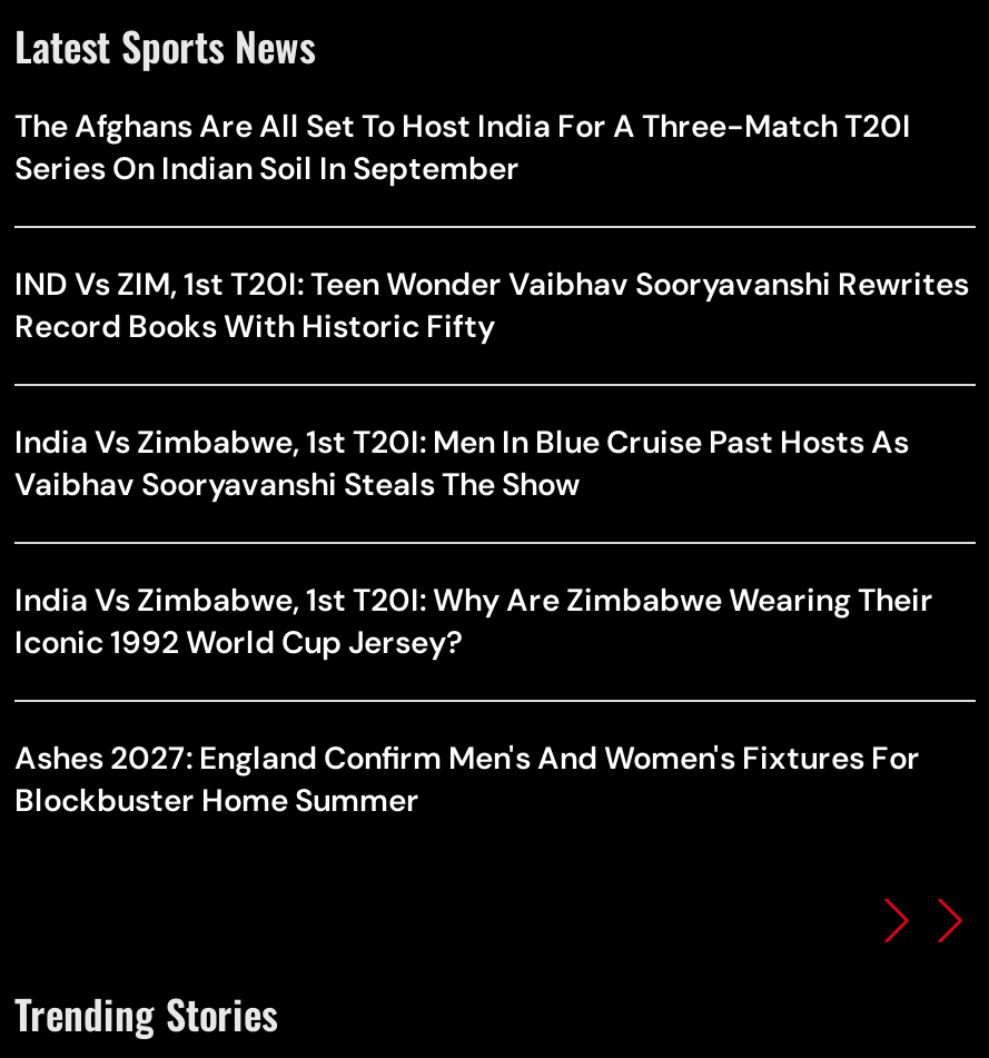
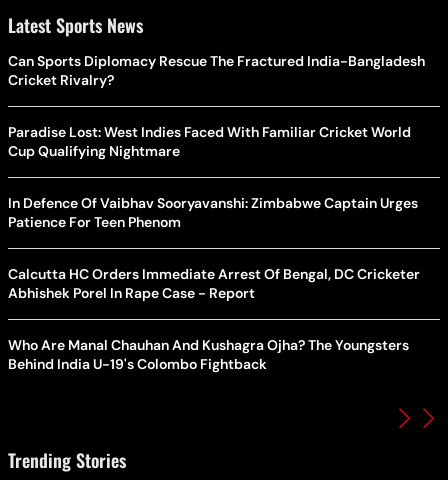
- The Afghans Are All Set To Host India For A Three-Match T20I
- Series On Indian Soil In September
+ Can Sports Diplomacy Rescue The Fractured India-Bangladesh
+ Cricket Rivalry?

- IND Vs ZIM, 1st T20I: Teen Wonder Vaibhav Sooryavanshi Rewrites
- Record Books With Historic Fifty
+ Paradise Lost: West Indies Faced With Familiar Cricket World
+ Cup Qualifying Nightmare

- India Vs Zimbabwe, 1st T20I: Men In Blue Cruise Past Hosts As
- Vaibhav Sooryavanshi Steals The Show
+ In Defence Of Vaibhav Sooryavanshi: Zimbabwe Captain Urges
+ Patience For Teen Phenom

- India Vs Zimbabwe, 1st T20I: Why Are Zimbabwe Wearing Their
- Iconic 1992 World Cup Jersey?
+ Calcutta HC Orders Immediate Arrest Of Bengal, DC Cricketer
+ Abhishek Porel In Rape Case - Report

- Ashes 2027: England Confirm Men's And Women's Fixtures For
- Blockbuster Home Summer
+ Who Are Manal Chauhan And Kushagra Ojha? The Youngsters
+ Behind India U-19's Colombo Fightback
